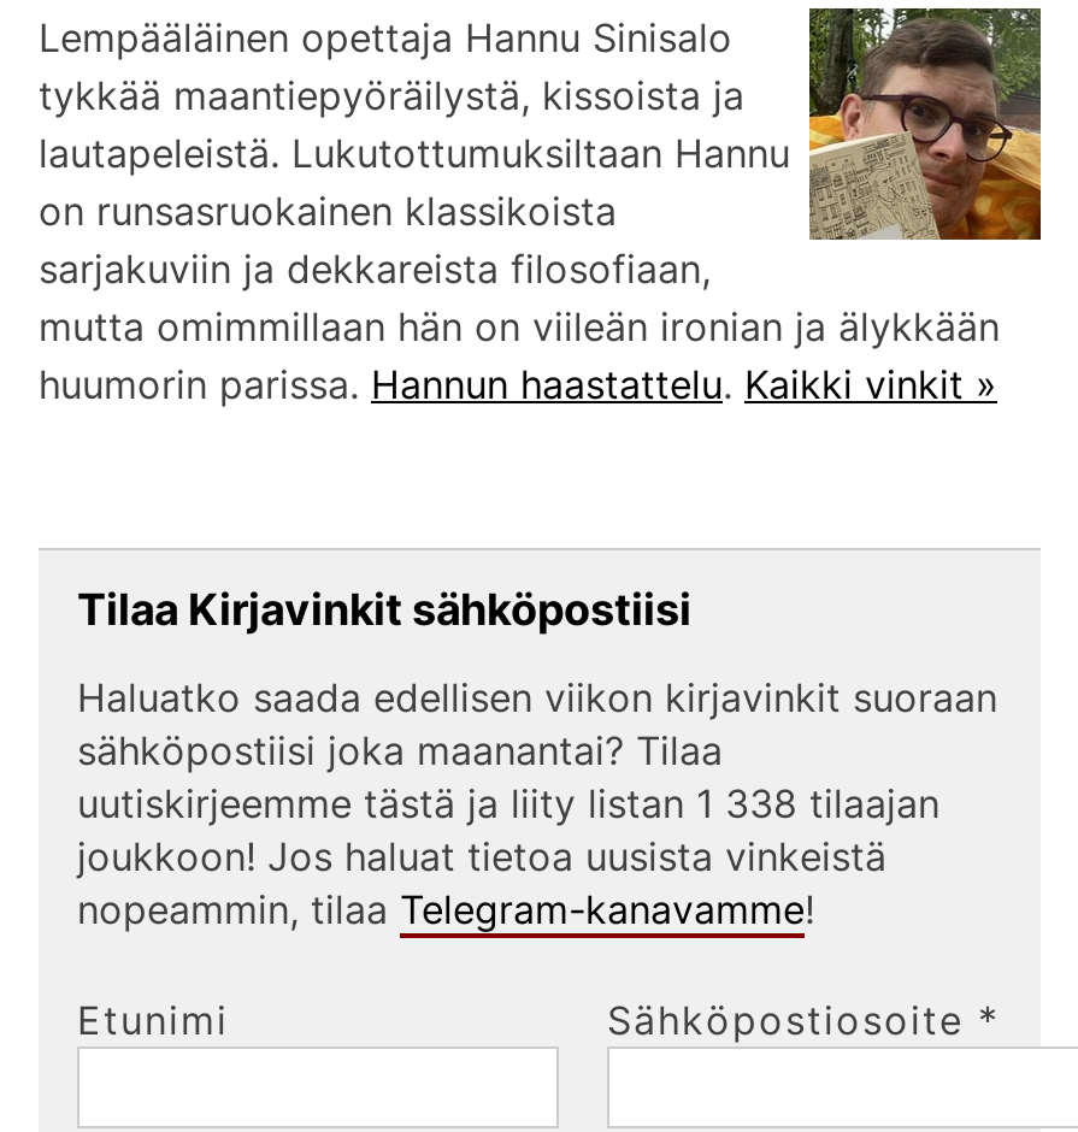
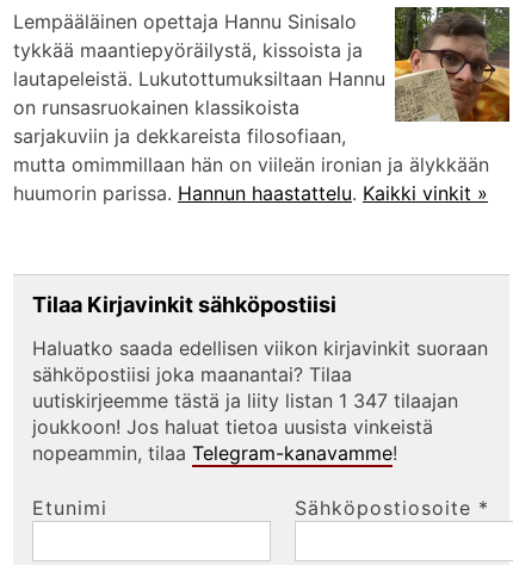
- uutiskirjeemme tästä ja liity listan 1 338 tilaajan
+ uutiskirjeemme tästä ja liity listan 1 347 tilaajan
